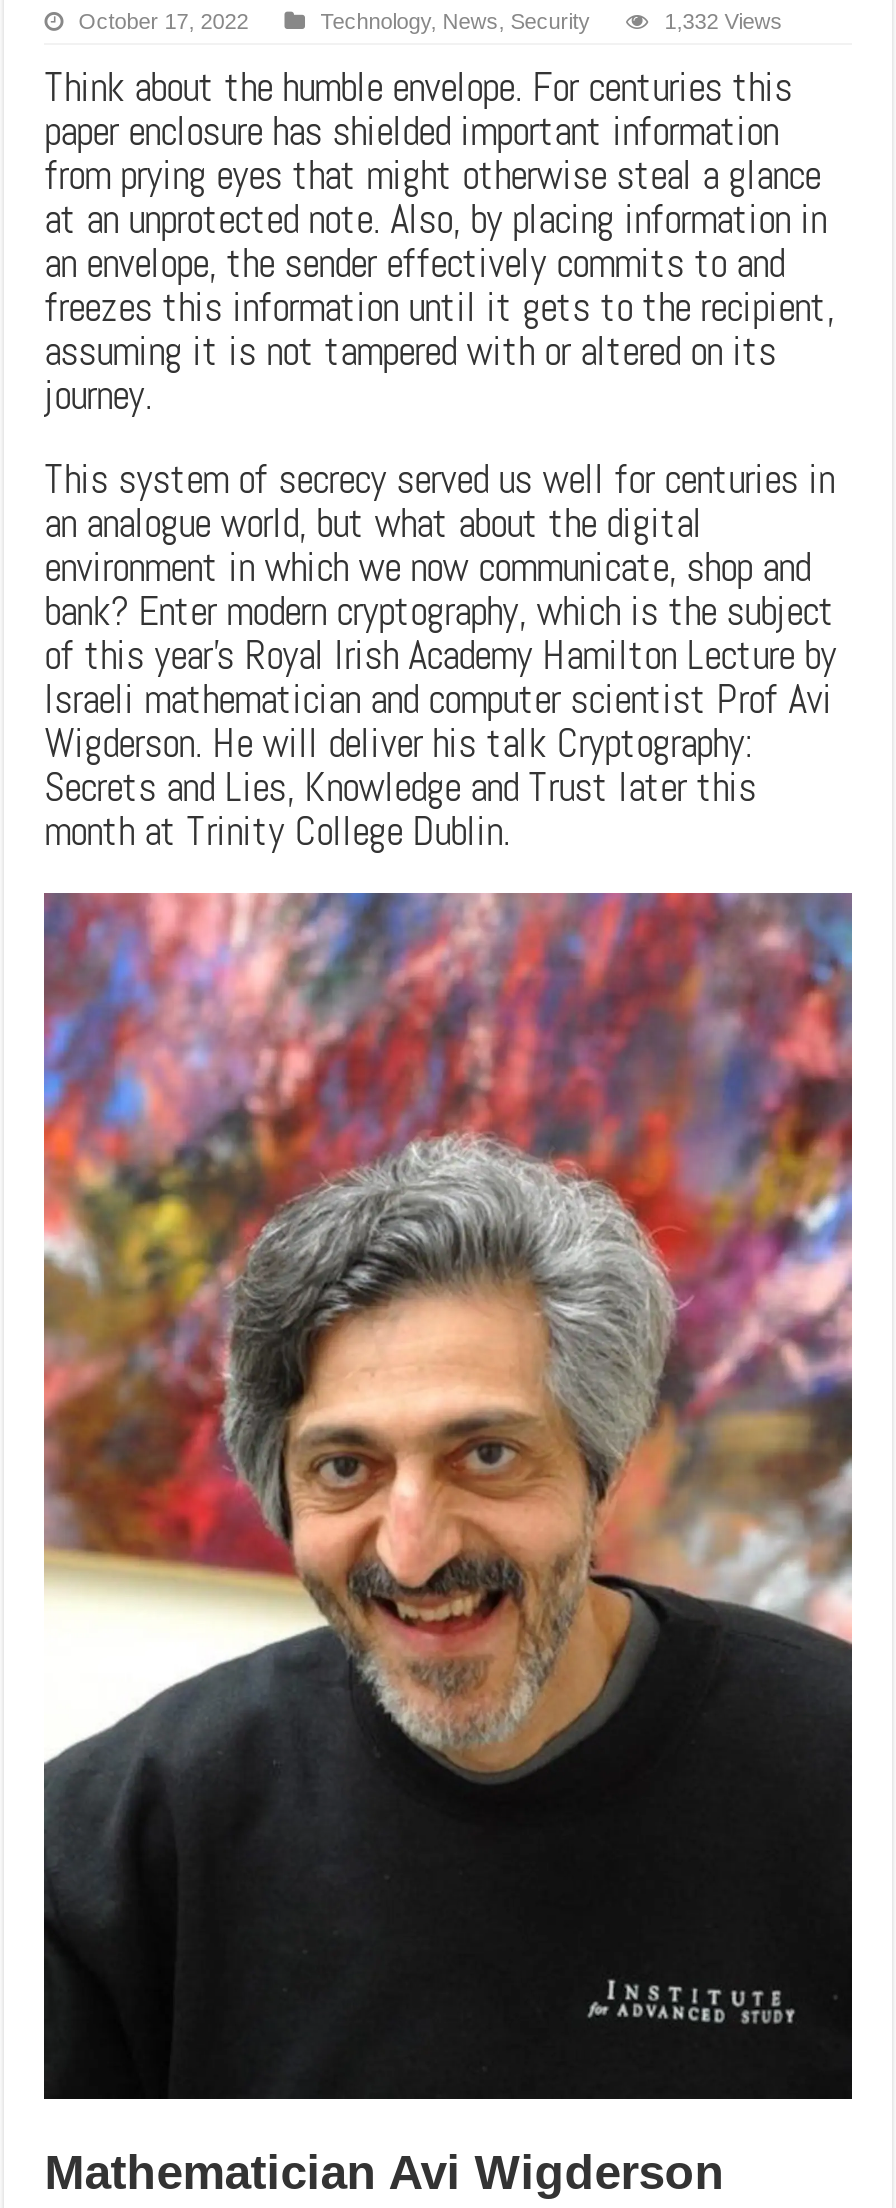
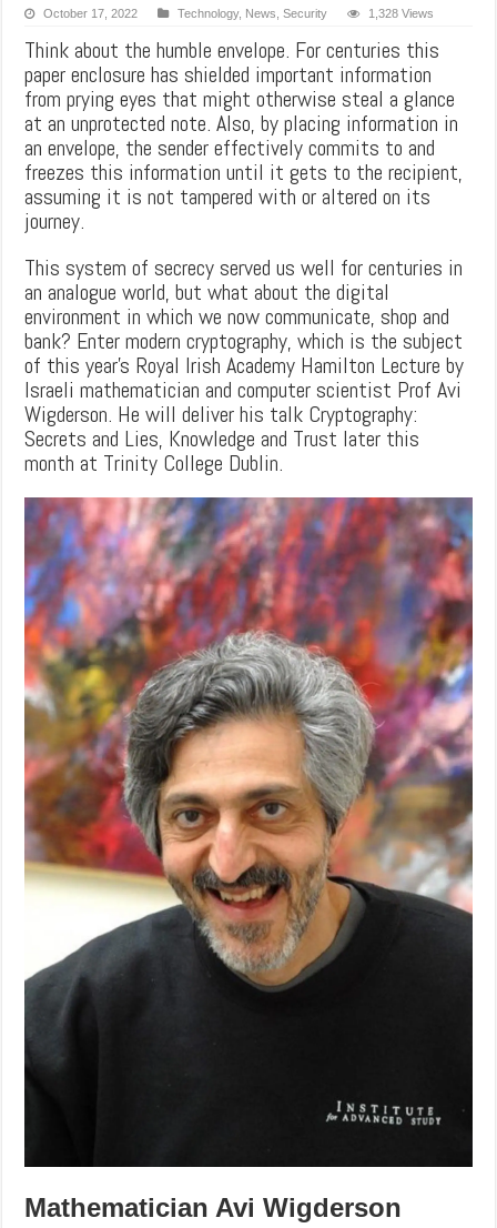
- 1,332 Views
+ 1,328 Views
